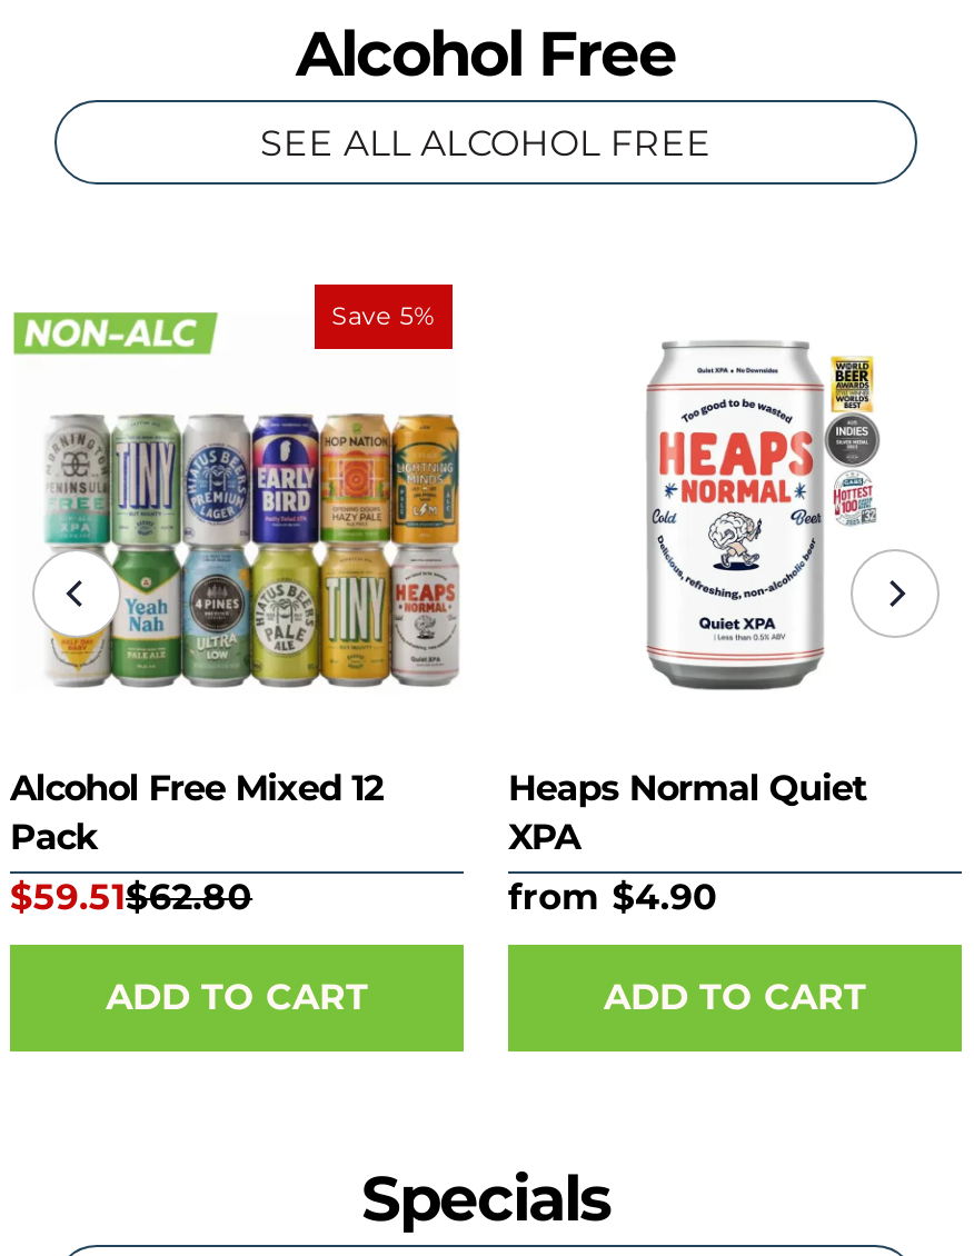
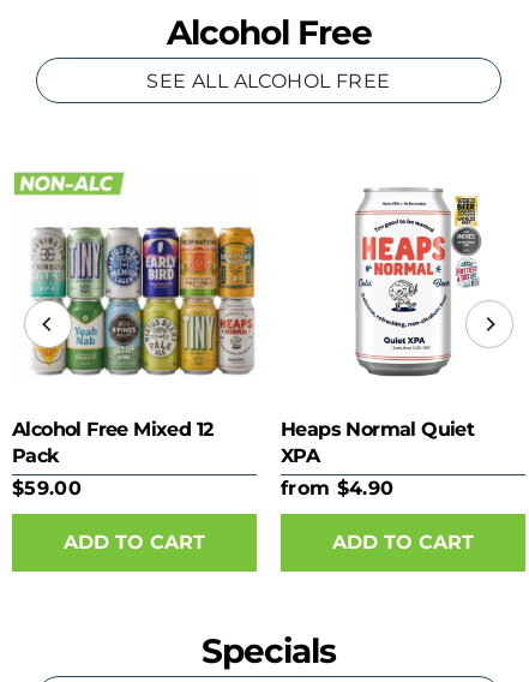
- Save 5%

- $59.51$62.80
+ $59.00
